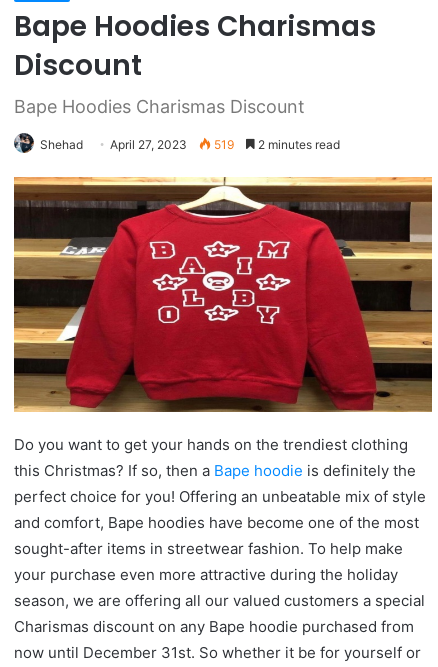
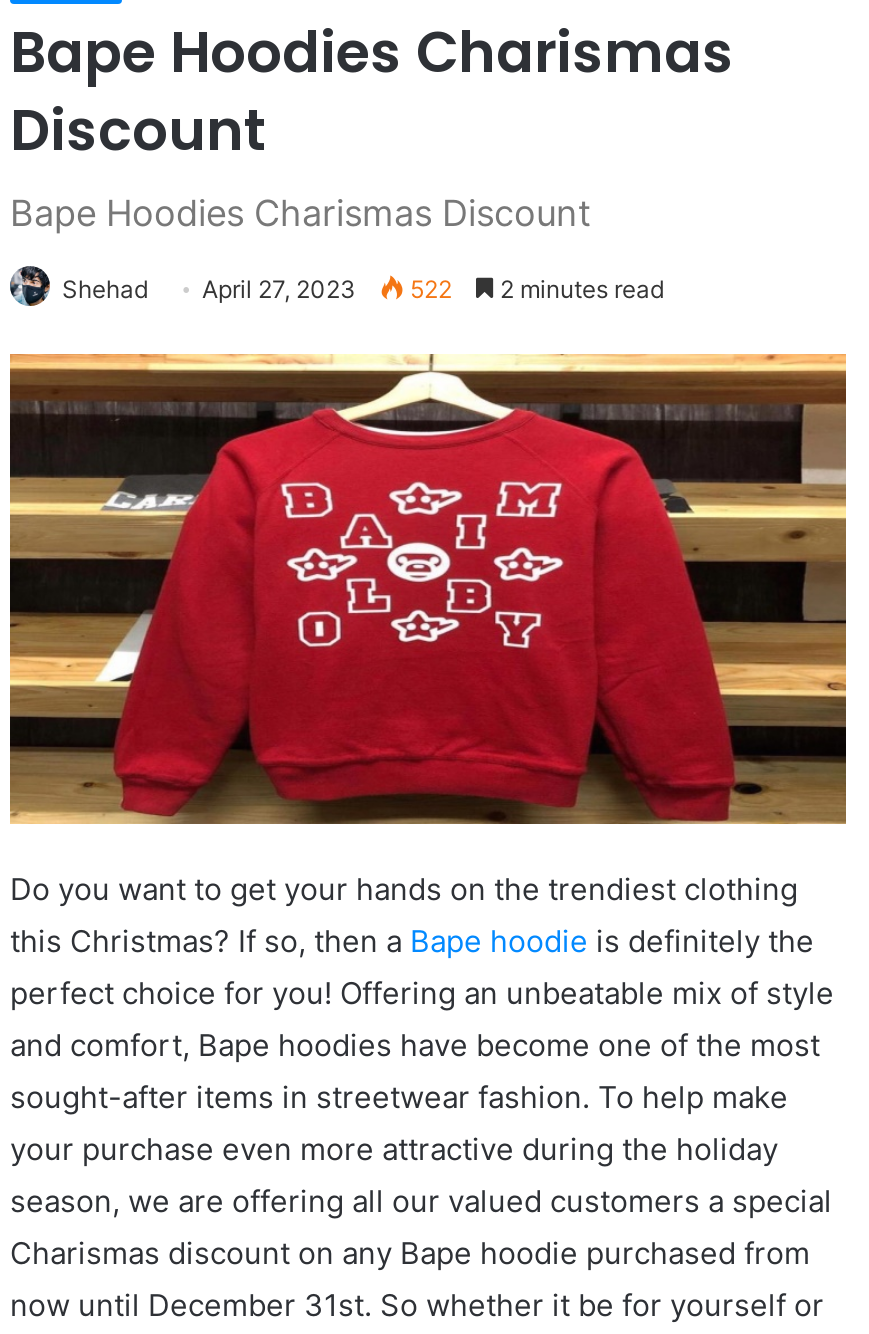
- Shehad April 27, 2023 519 2 minutes read
+ Shehad April 27, 2023 522 2 minutes read
